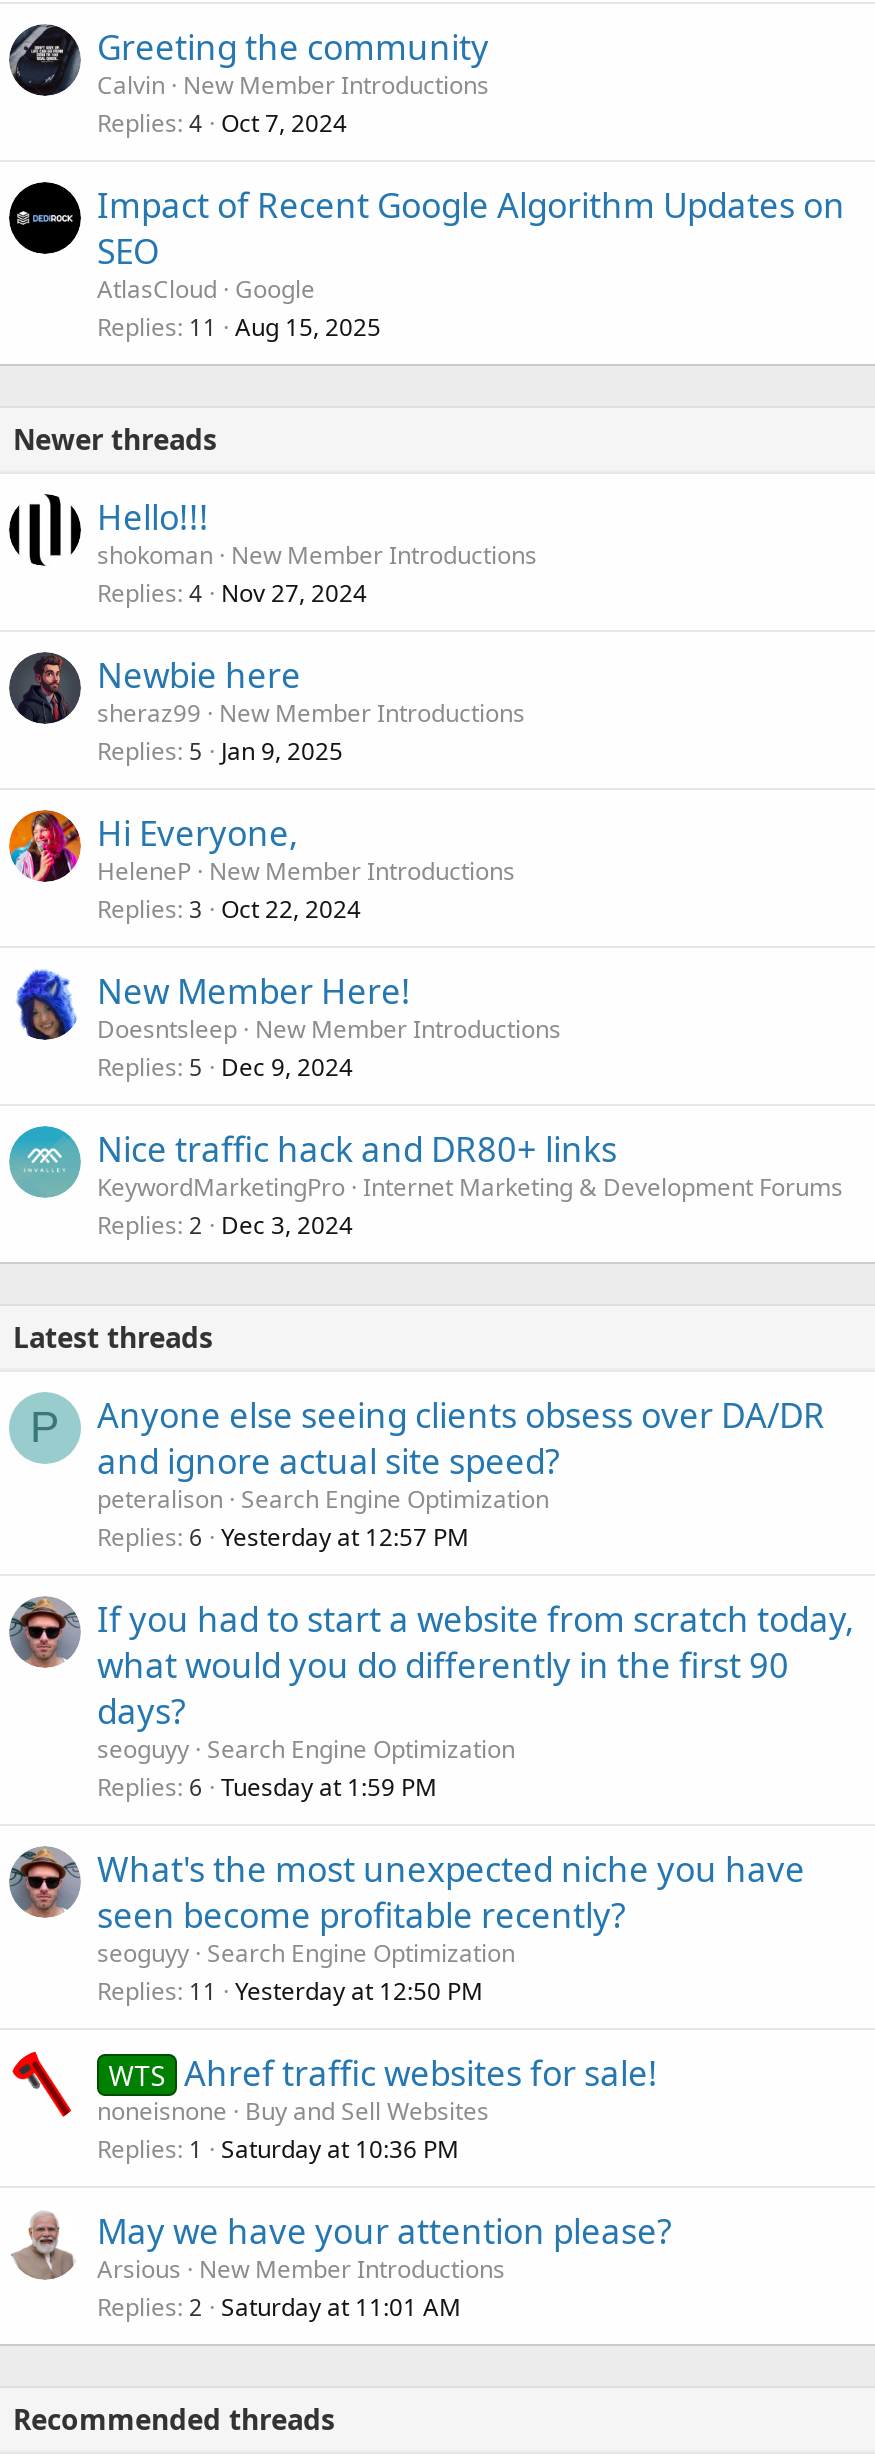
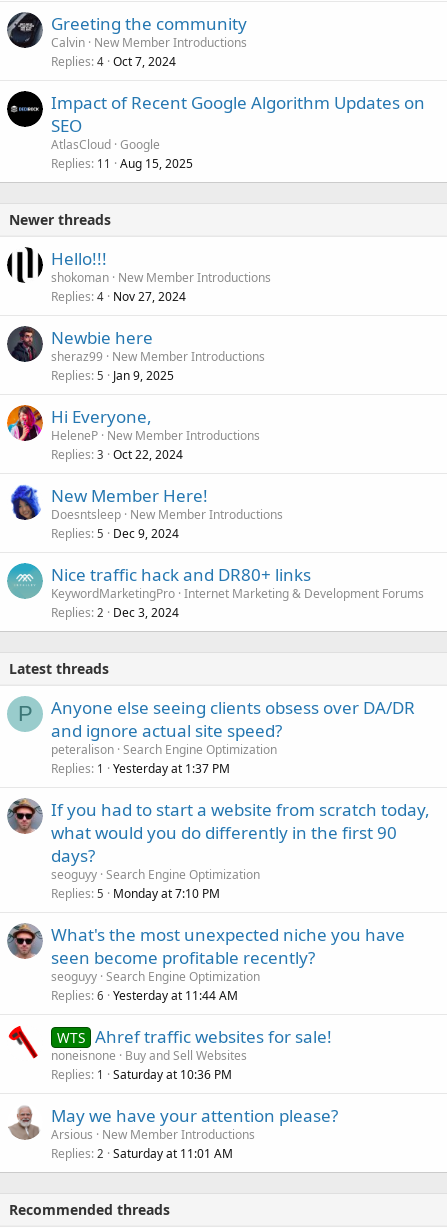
- Replies 6 Yesterday at 12:57 PM
+ Replies 1 Yesterday at 1:37 PM

- Replies 6 Tuesday at 1:59 PM
+ Replies 5 Monday at 7:10 PM

- Replies 11 Yesterday at 12:50 PM
+ Replies 6 Yesterday at 11:44 AM
